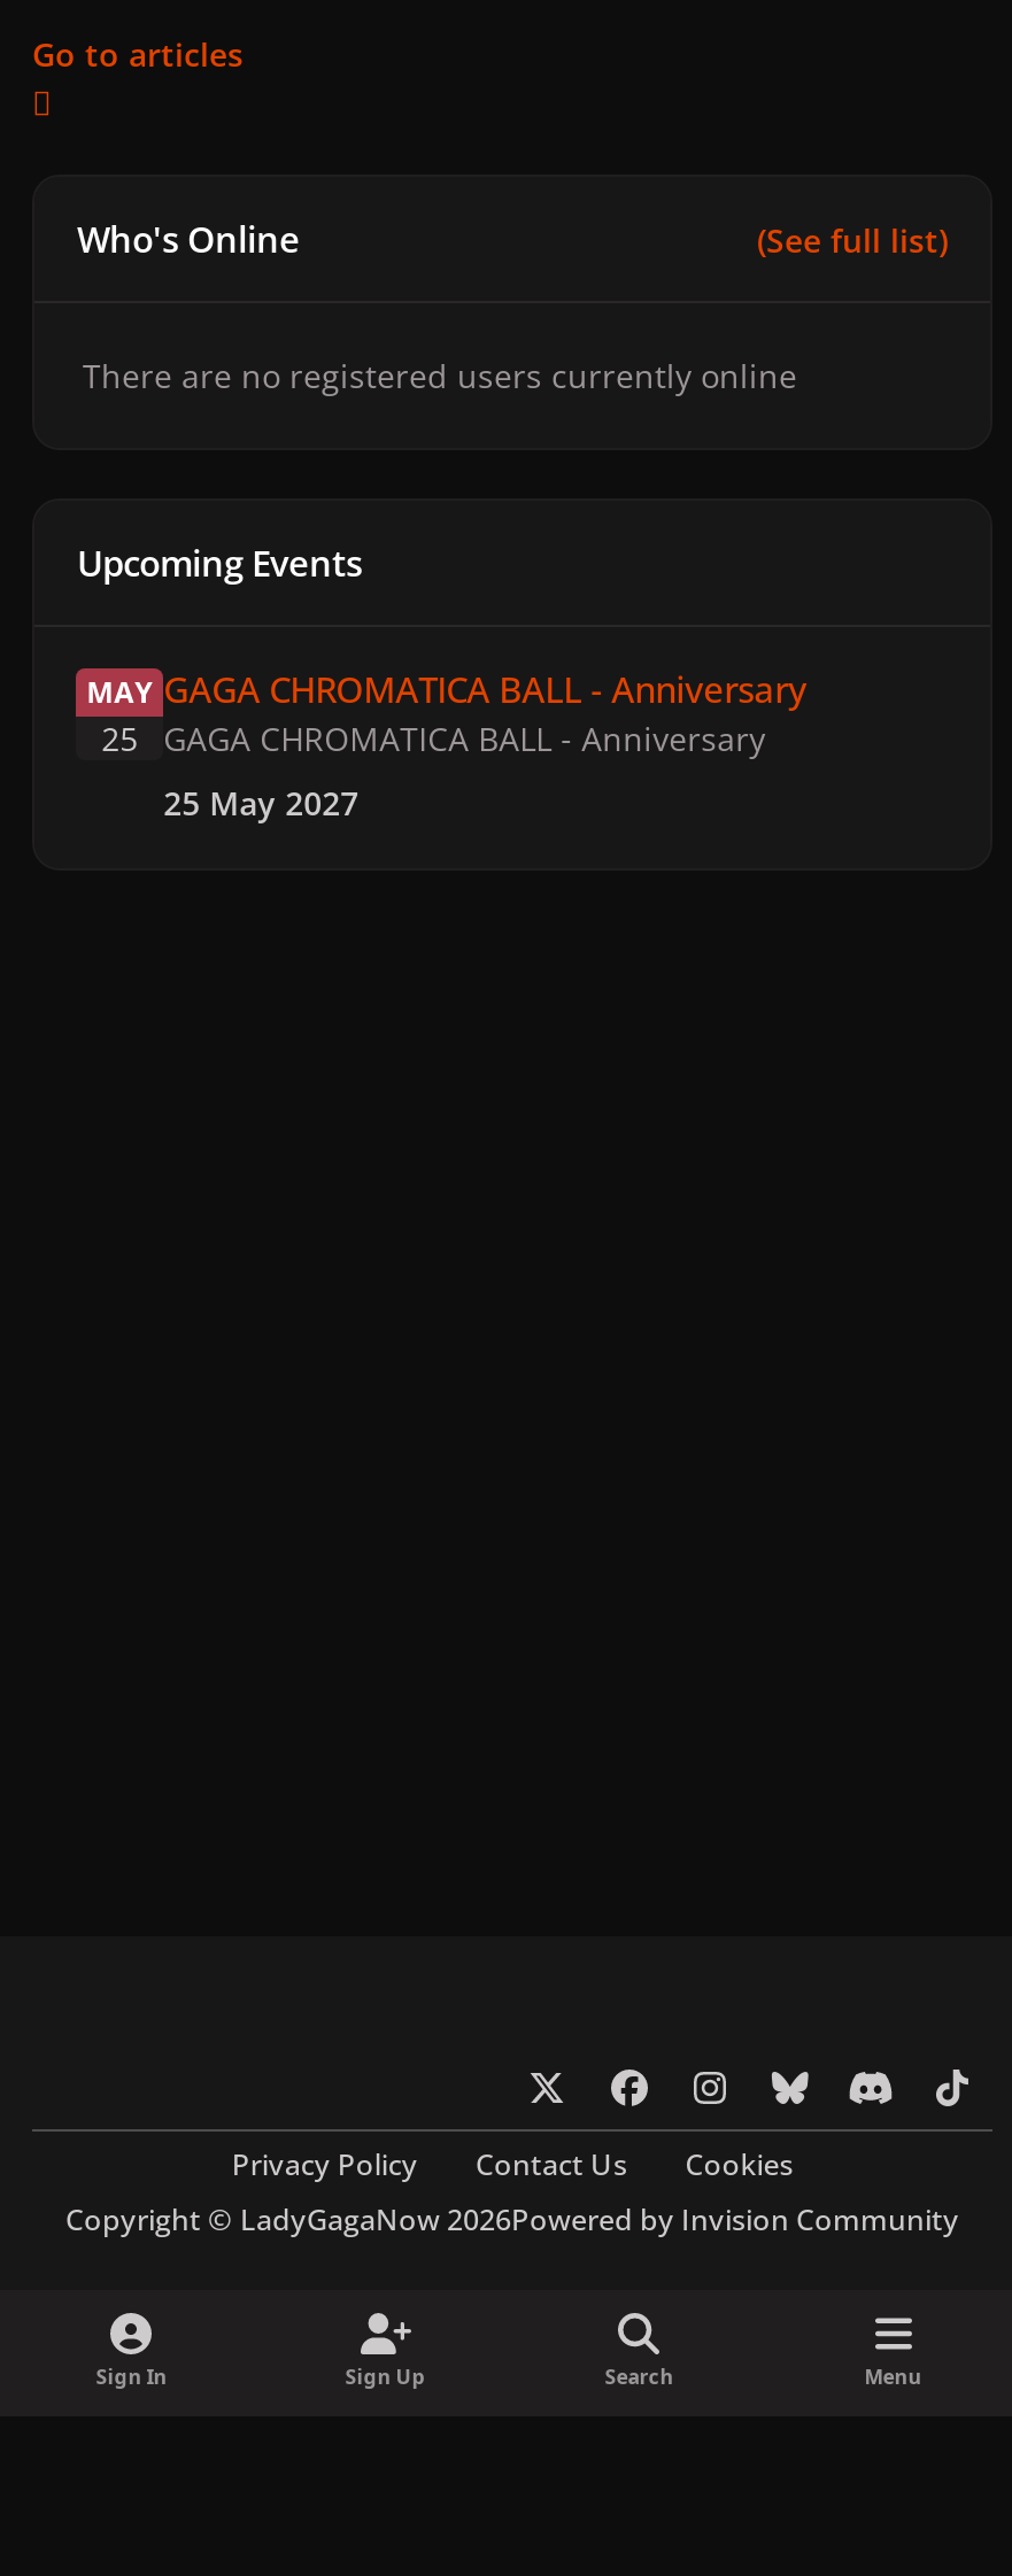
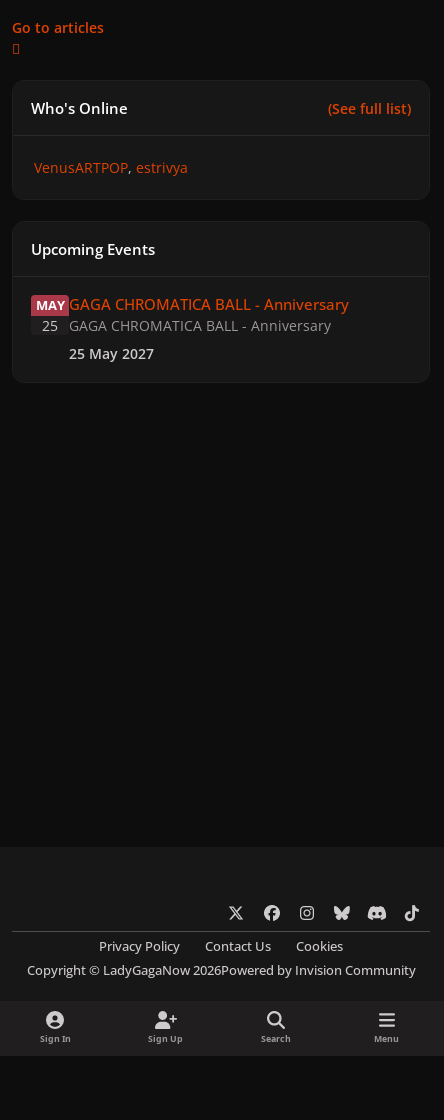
- There are no registered users currently online
+ VenusARTPOP estrivya
